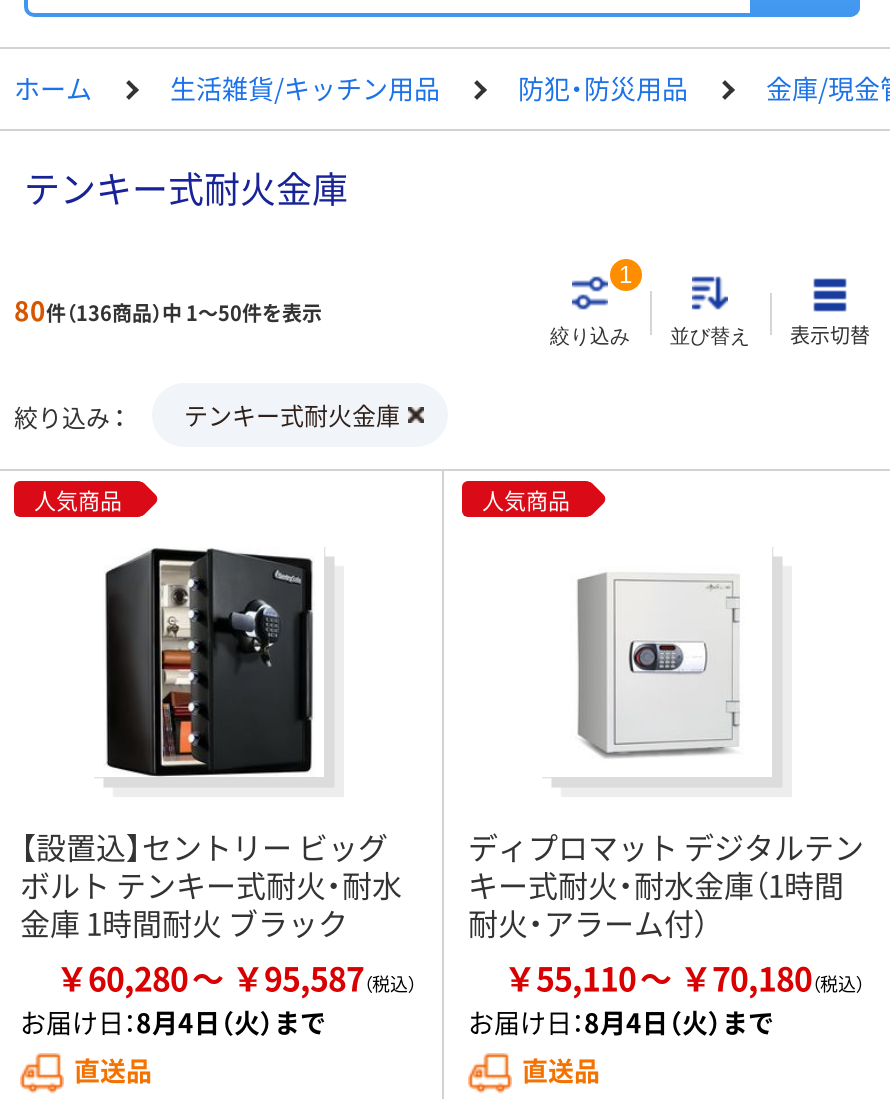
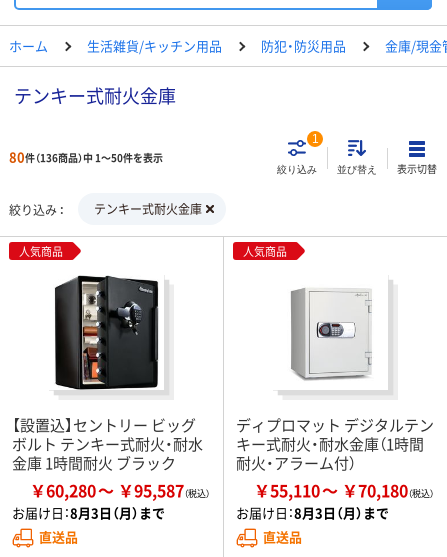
- お届け日：8月4日（火）まで
+ お届け日：8月3日（月）まで

- お届け日：8月4日（火）まで
+ お届け日：8月3日（月）まで
